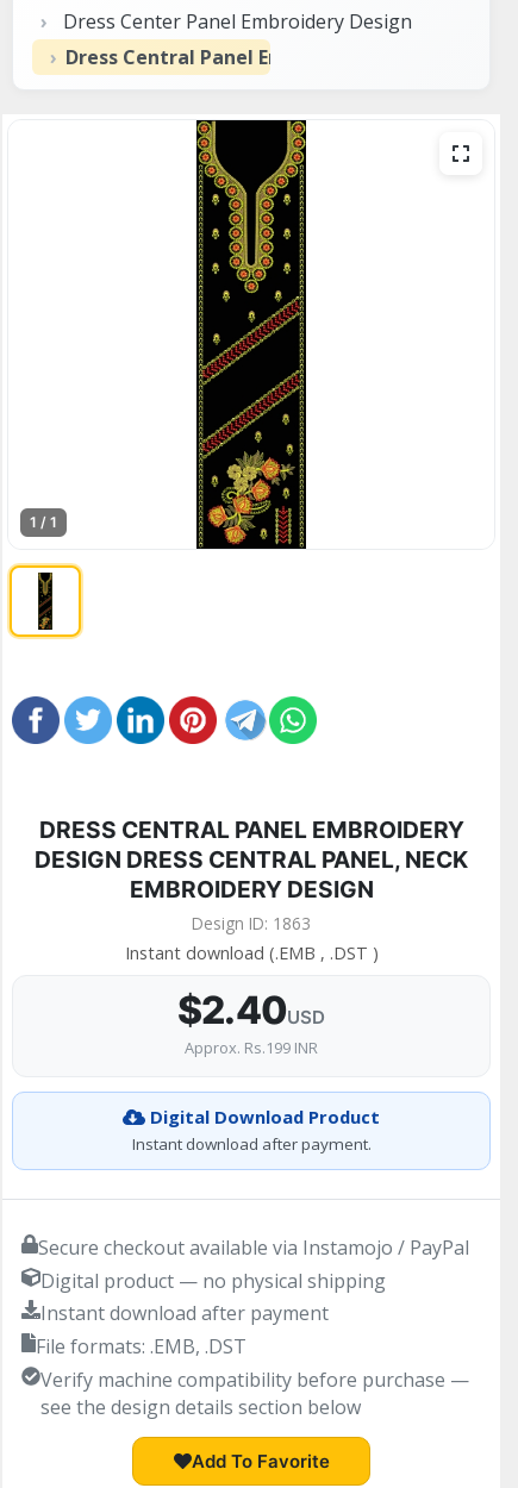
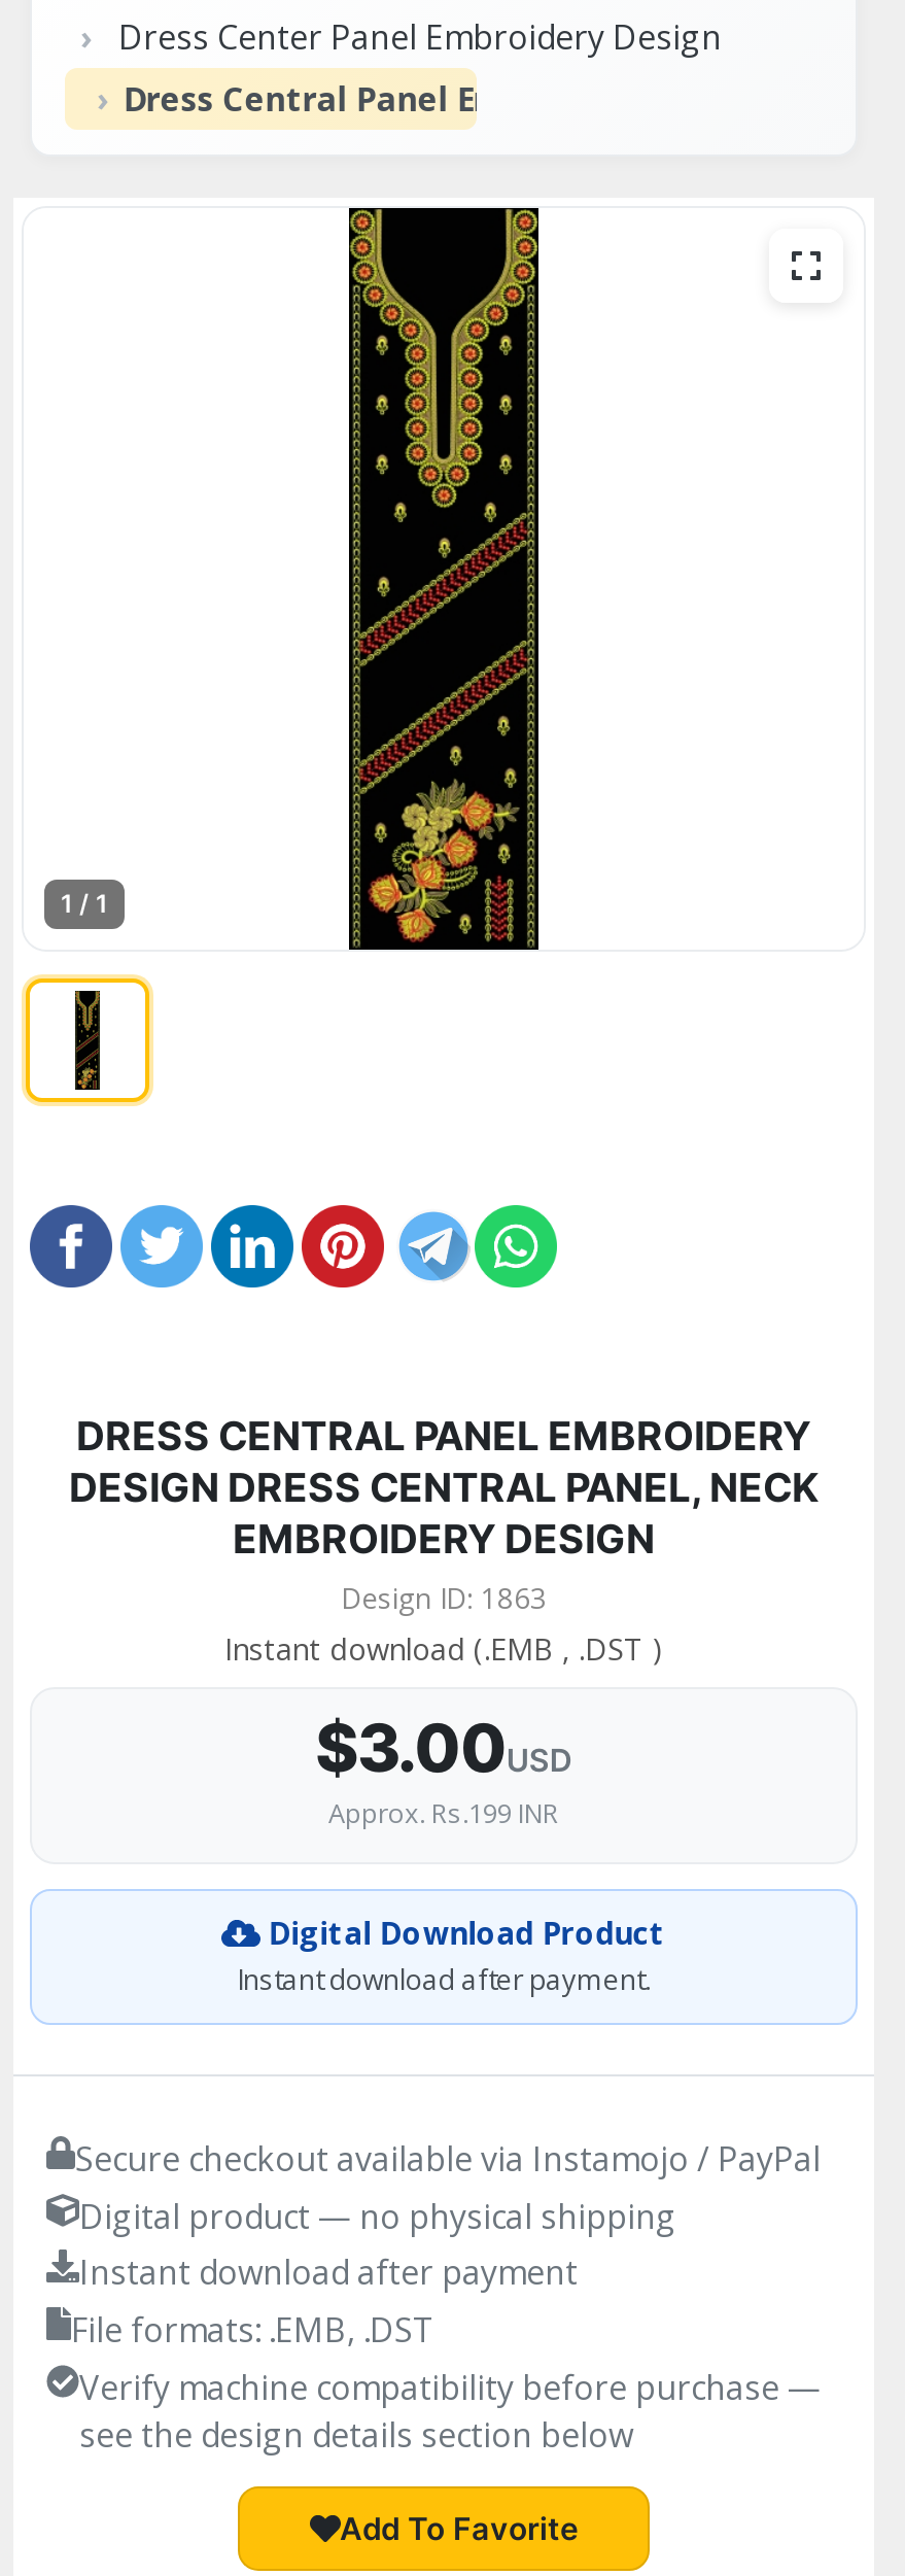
- $2.40USD
+ $3.00USD
